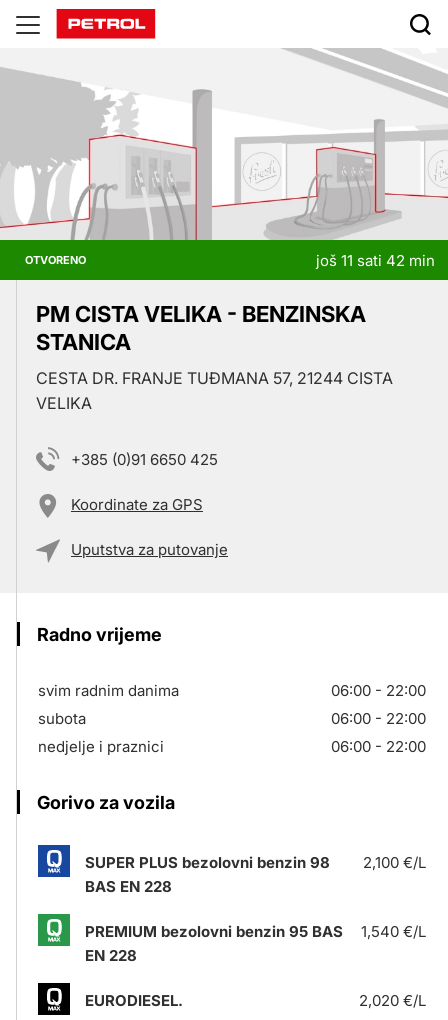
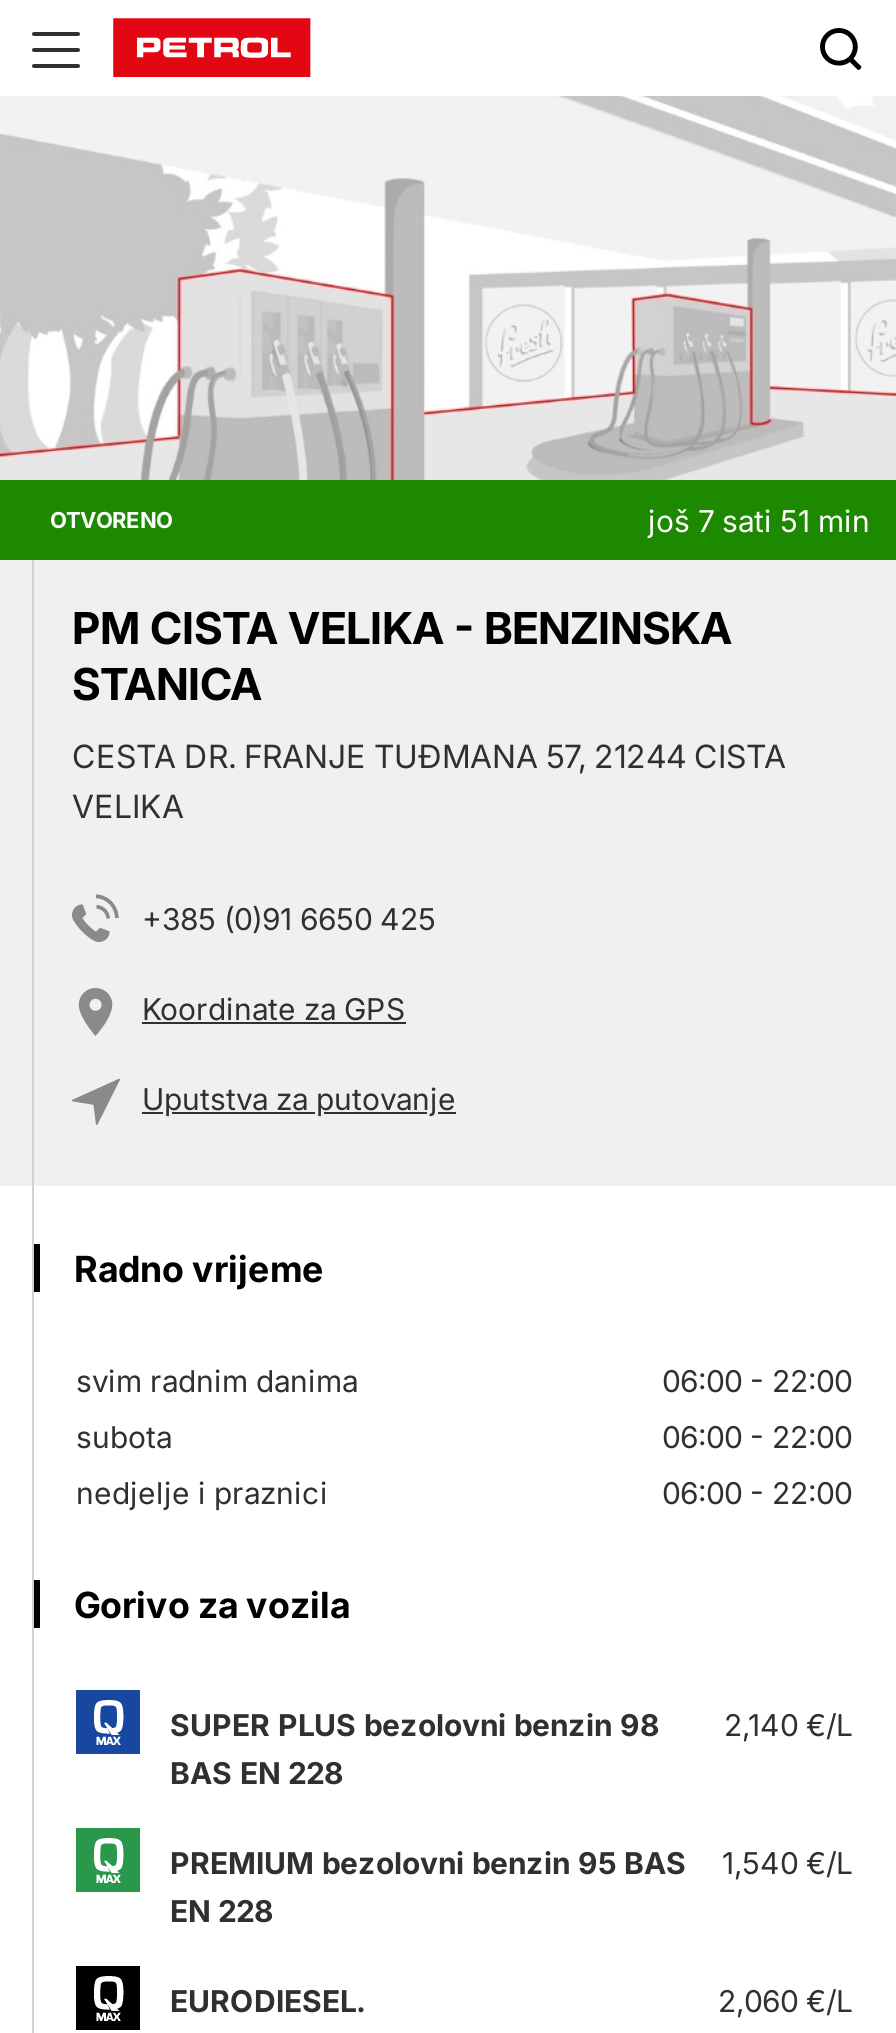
- još 11 sati 42 min
+ još 7 sati 51 min

- SUPER PLUS bezolovni benzin 98 2,100 €/L
+ SUPER PLUS bezolovni benzin 98 2,140 €/L

- 2,020 €/L
+ 2,060 €/L
